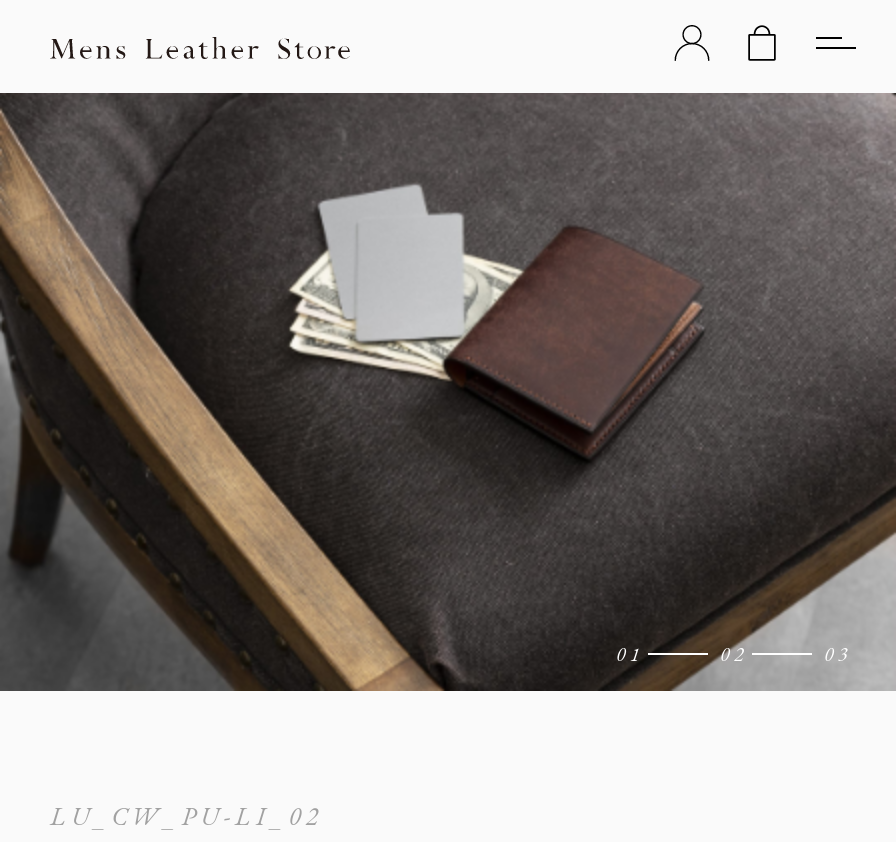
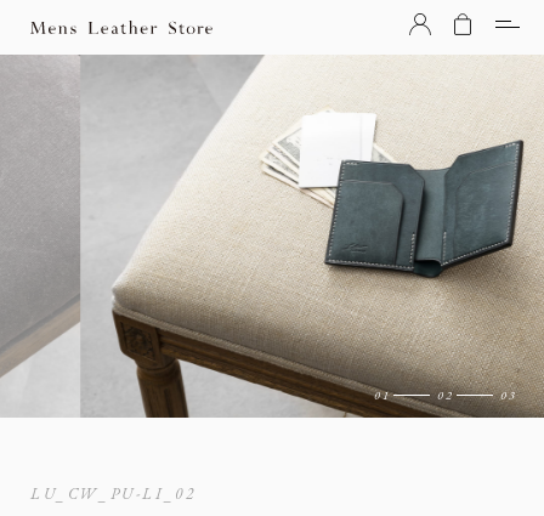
- [image]
+ [image]
